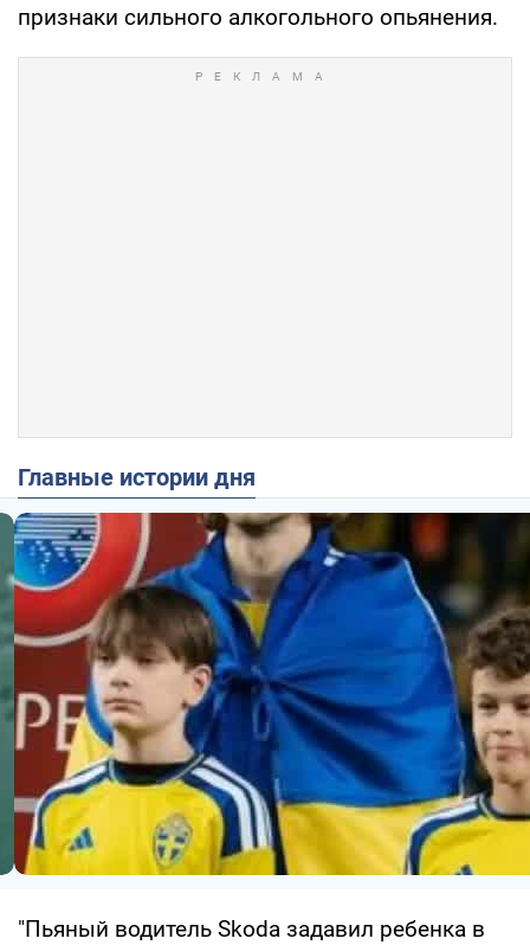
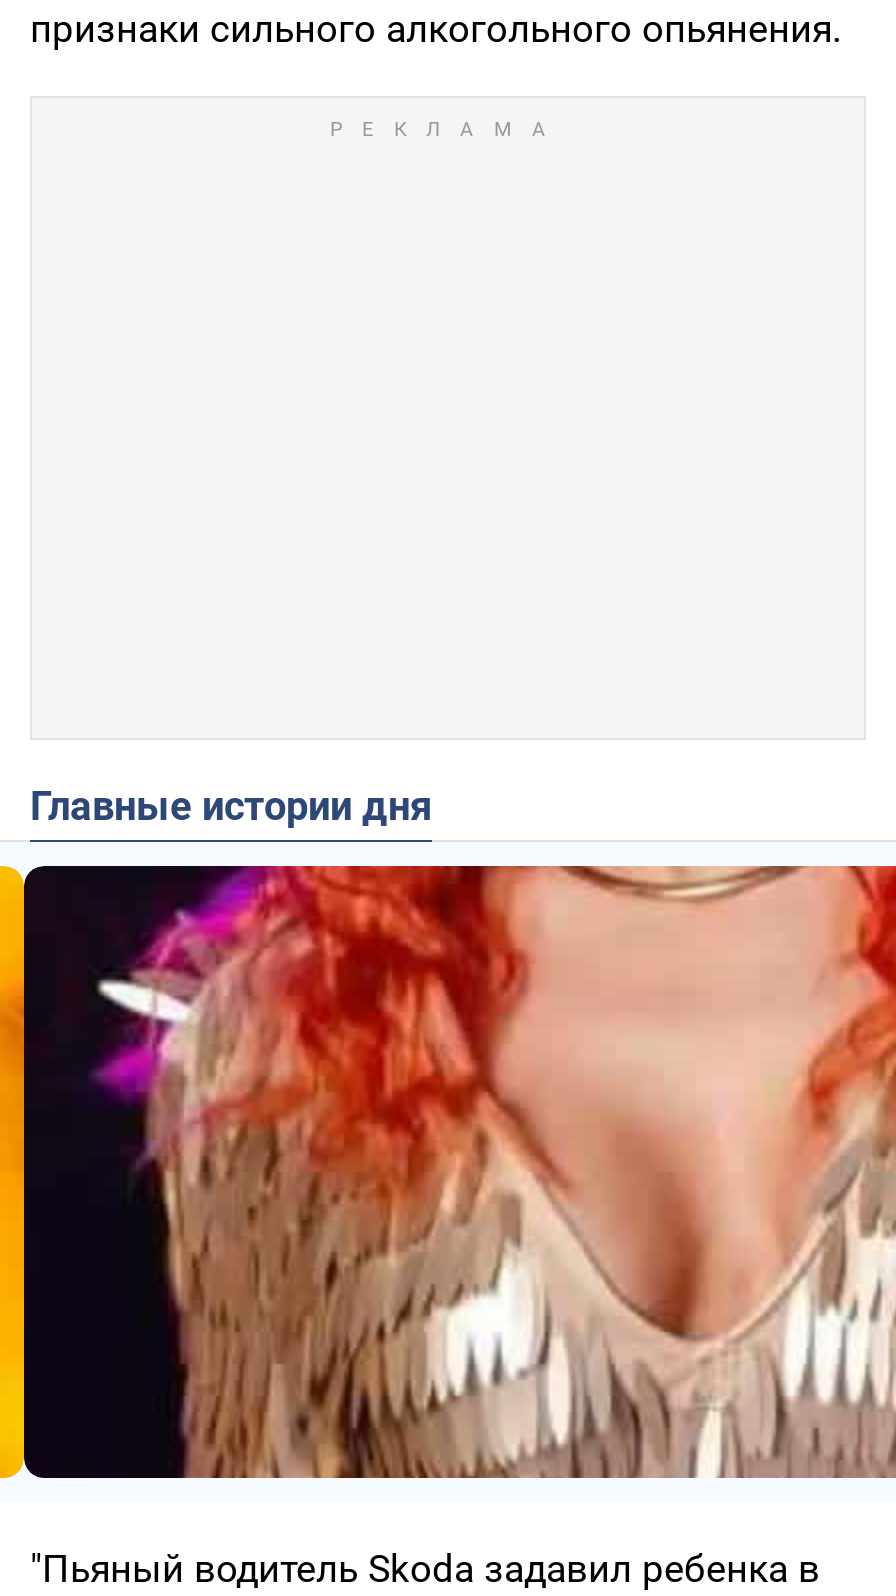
- [image]
+ [image]
